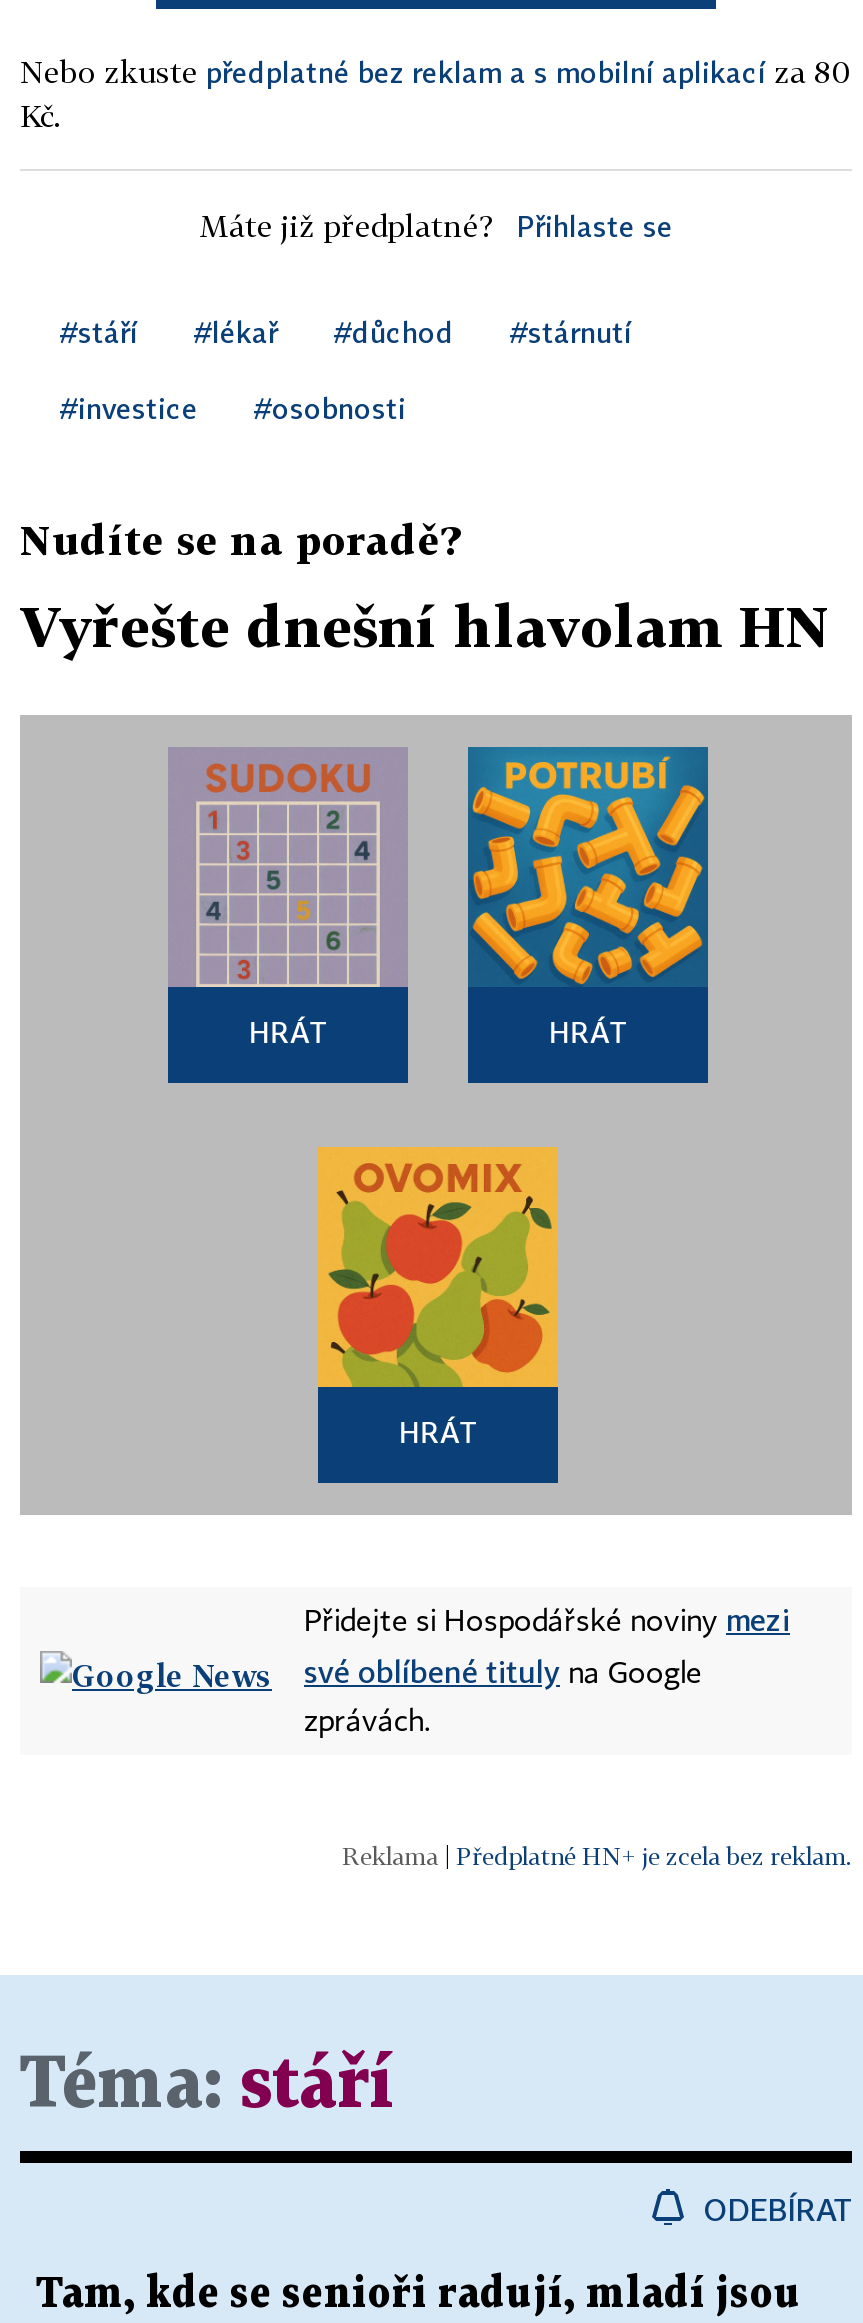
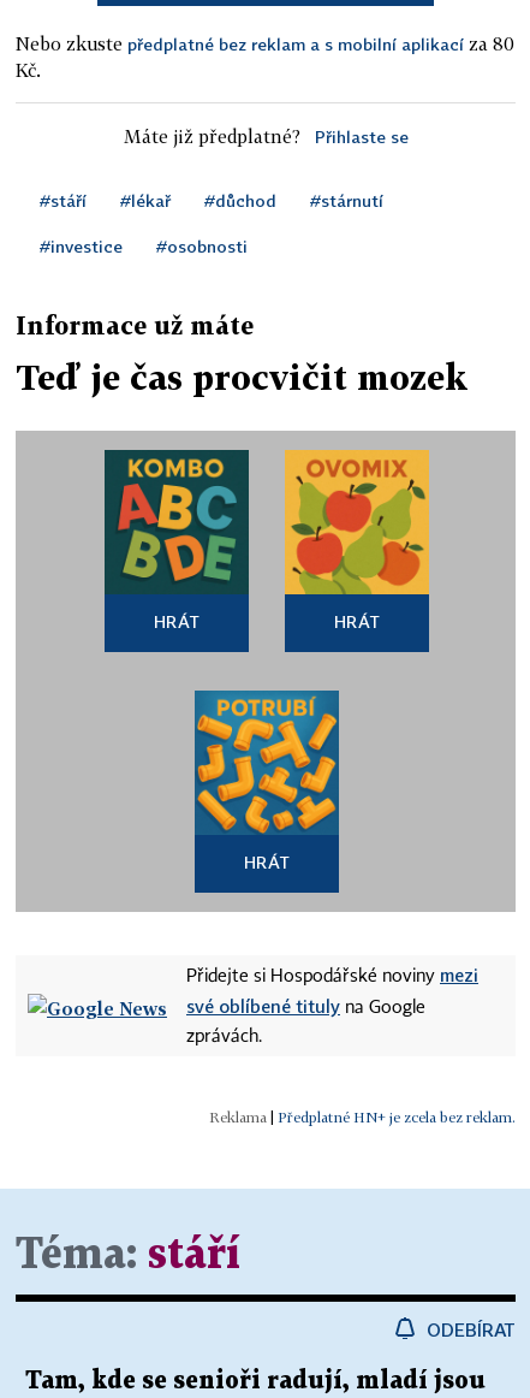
- Nudíte se na poradě?
+ Informace už máte

- Vyřešte dnešní hlavolam HN
+ Teď je čas procvičit mozek

- [image]
+ [image]

moved down: [image]

moved up: [image]
